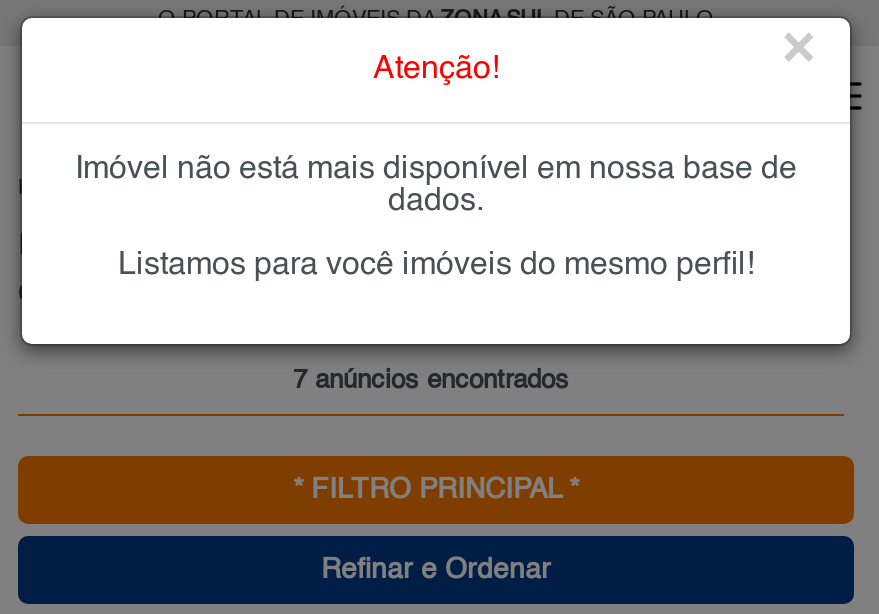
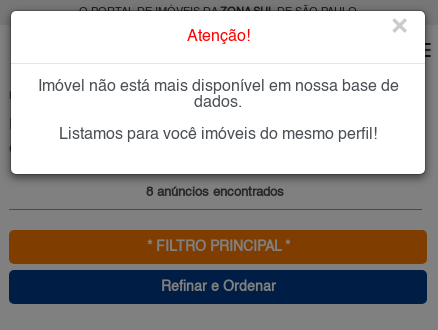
- 7 anúncios encontrados
+ 8 anúncios encontrados
